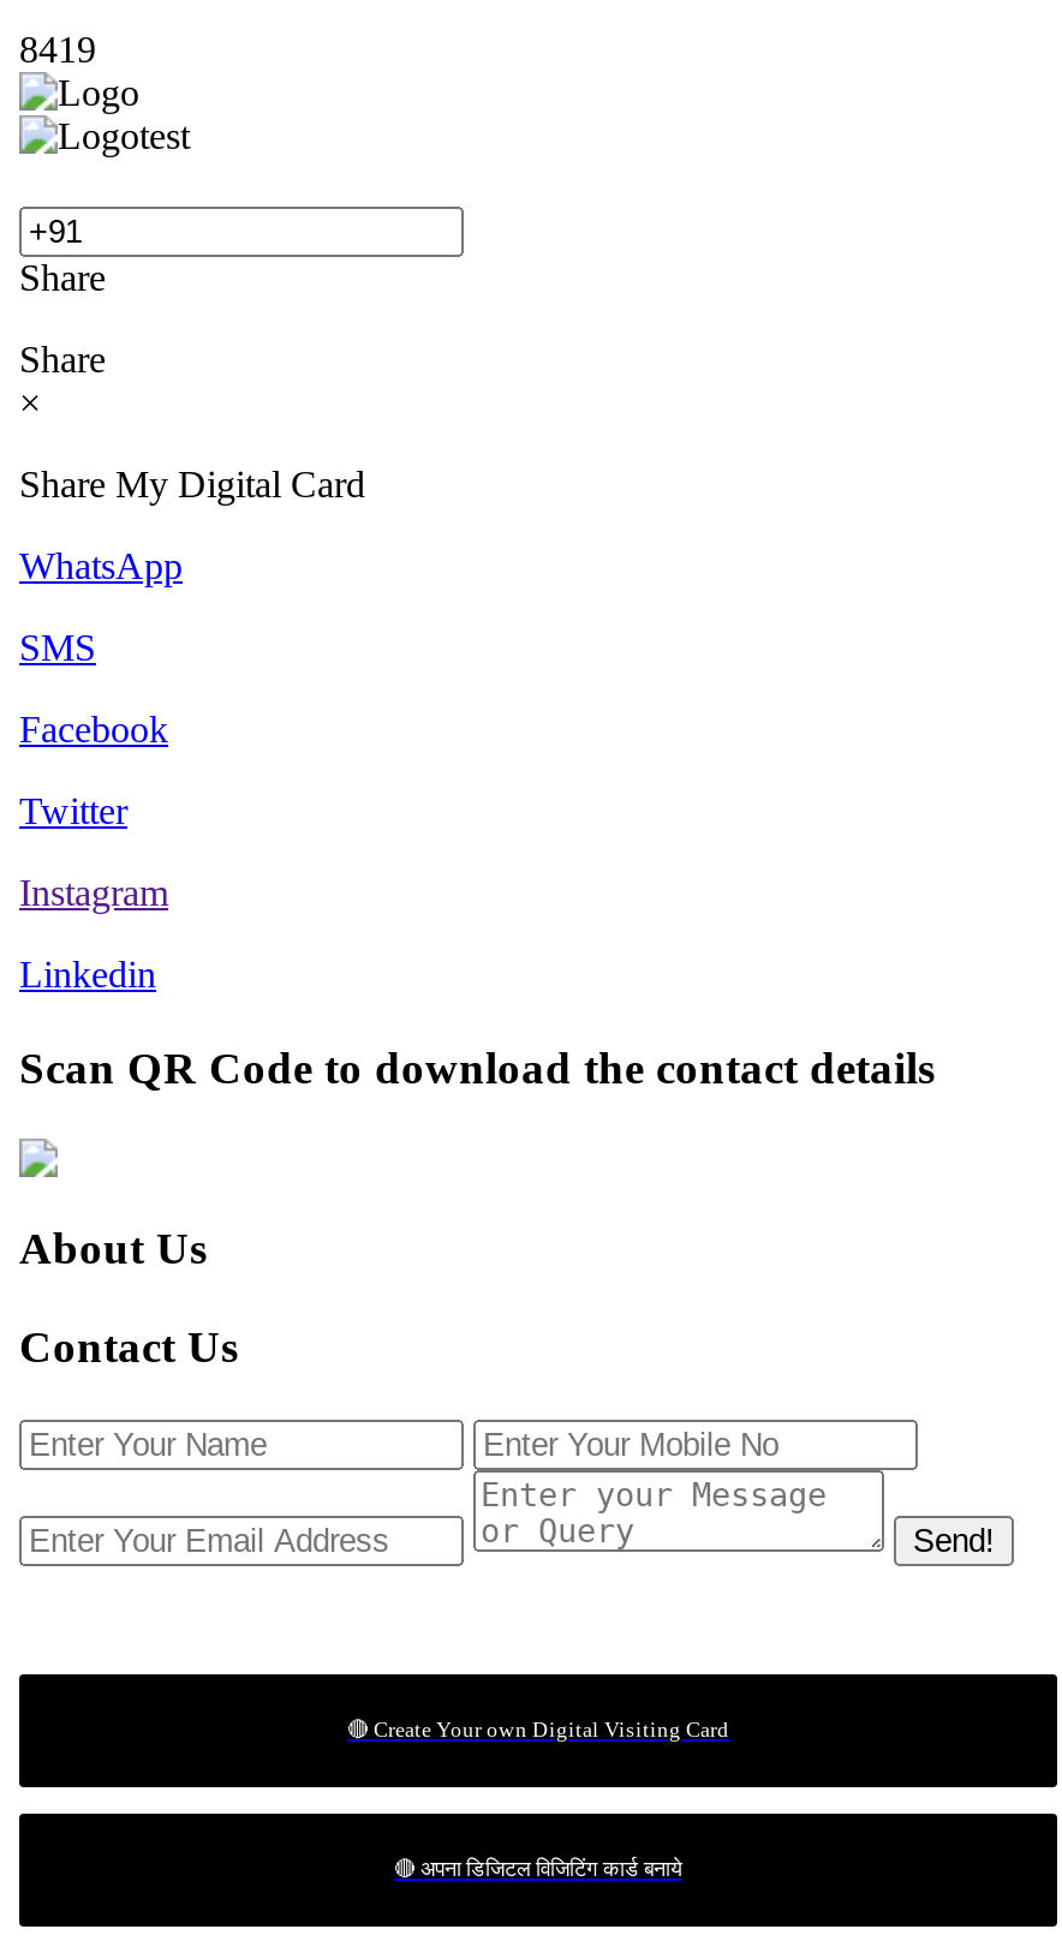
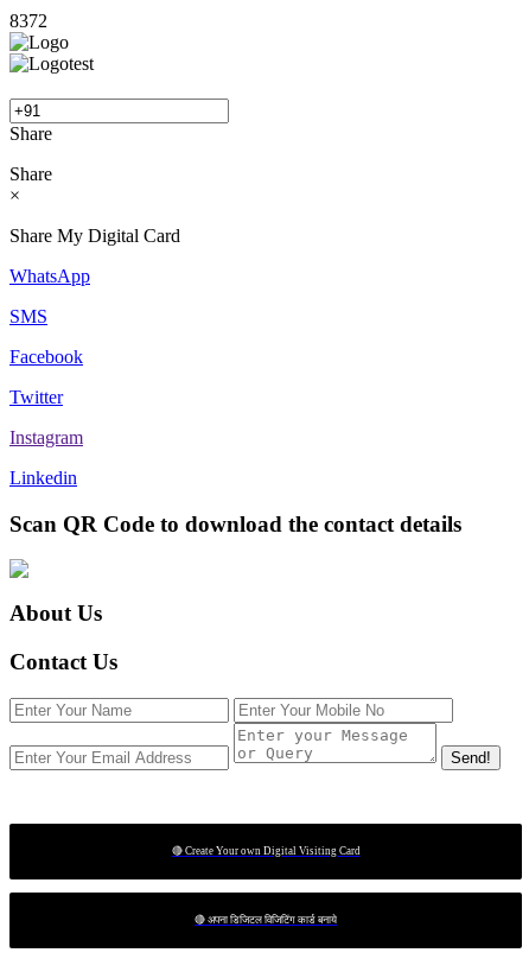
- 8419
+ 8372
